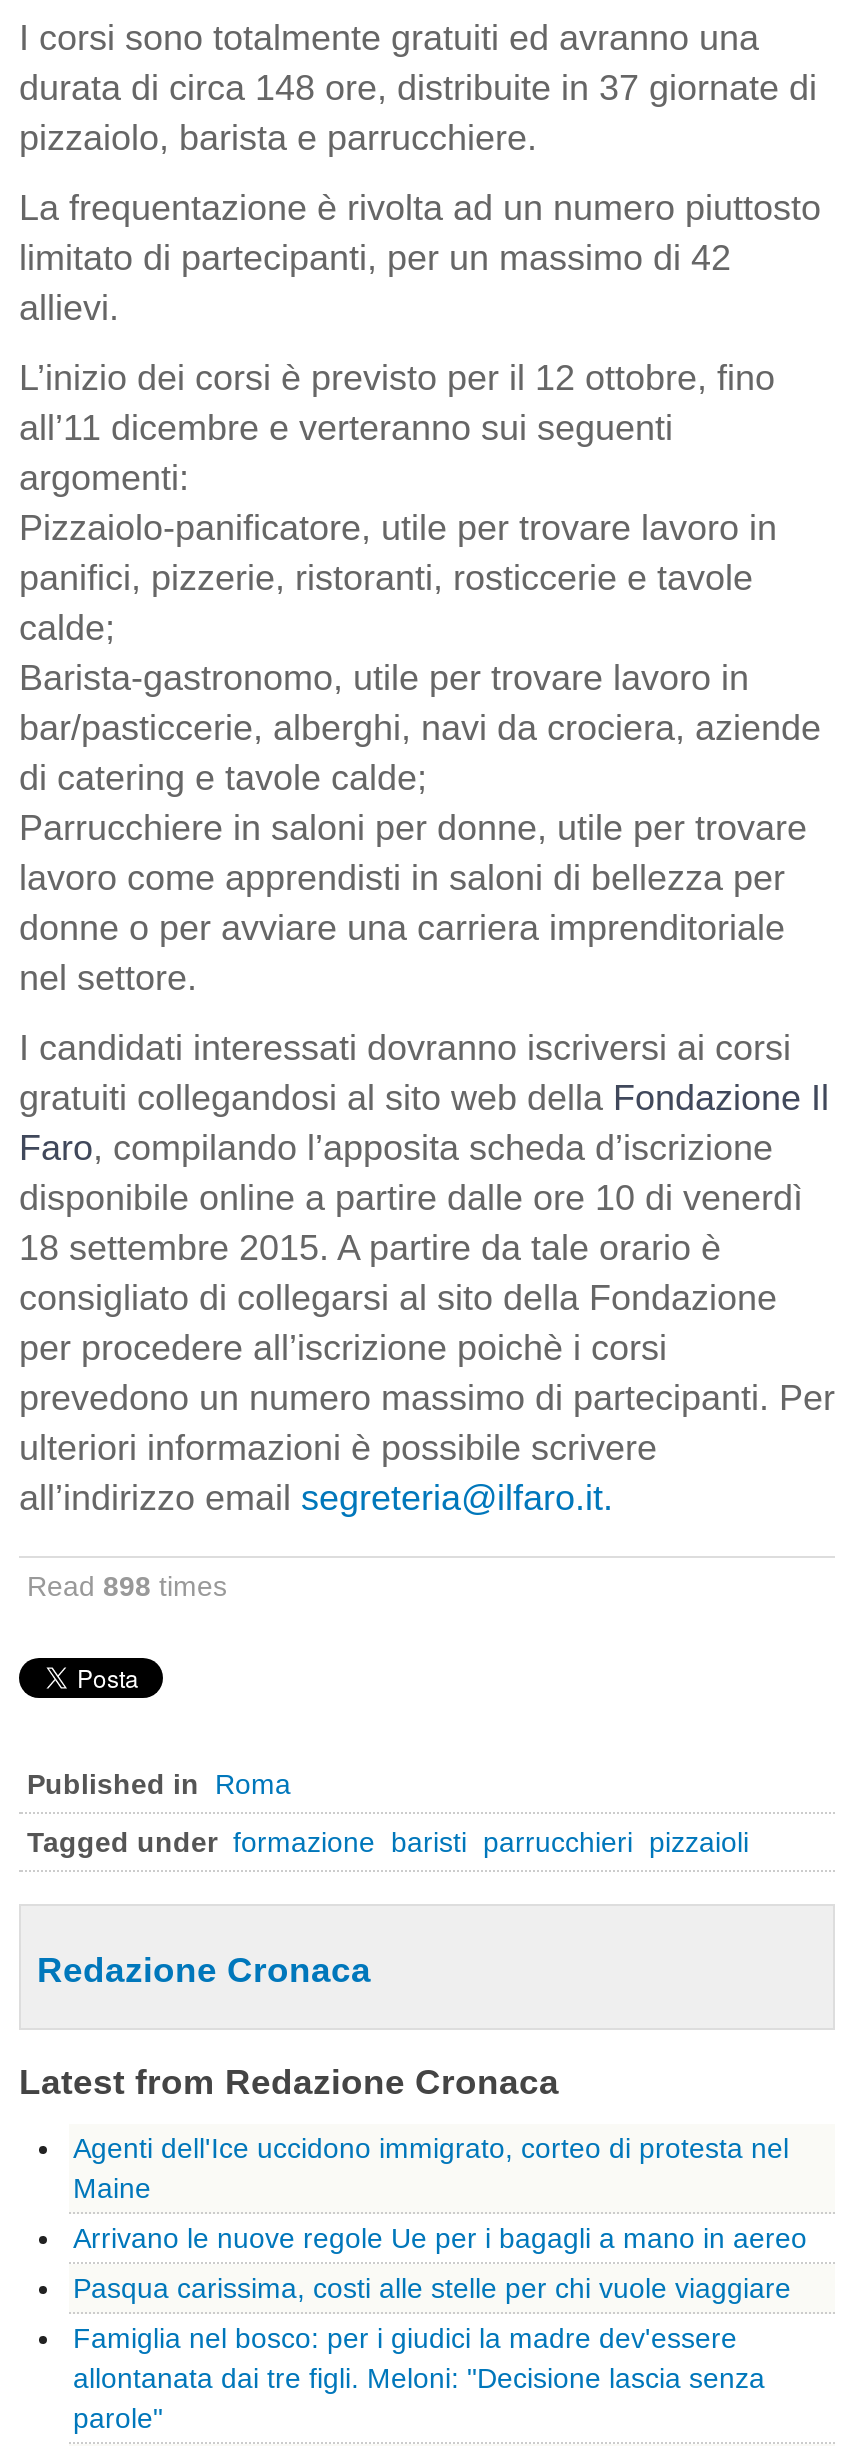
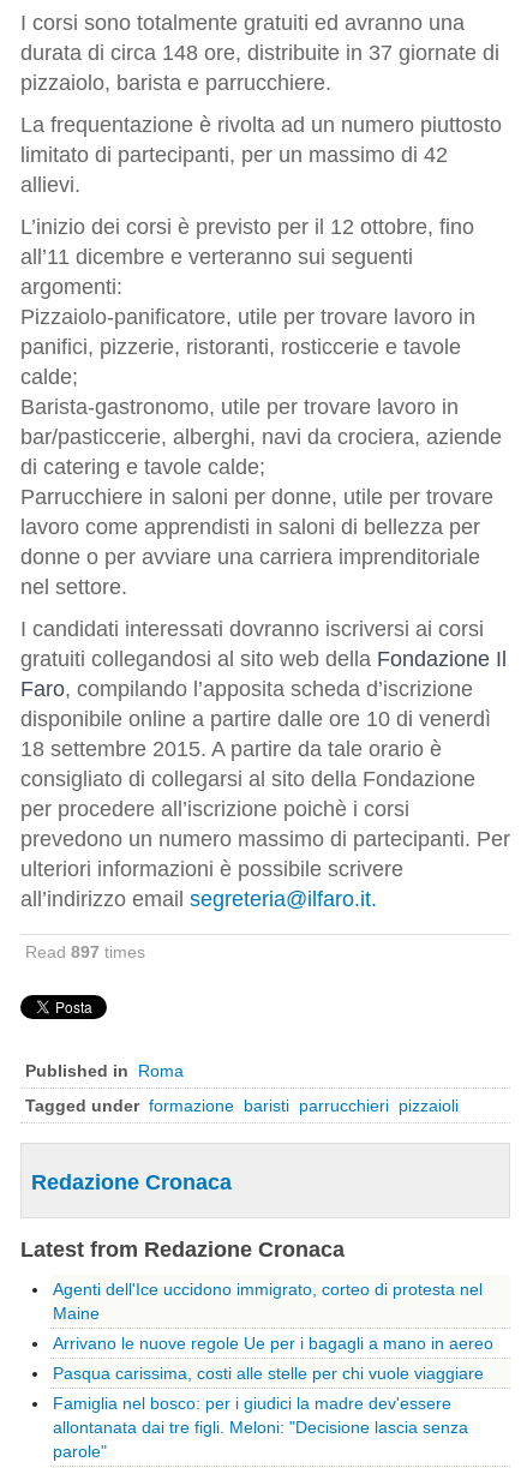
- Read 898 times
+ Read 897 times
